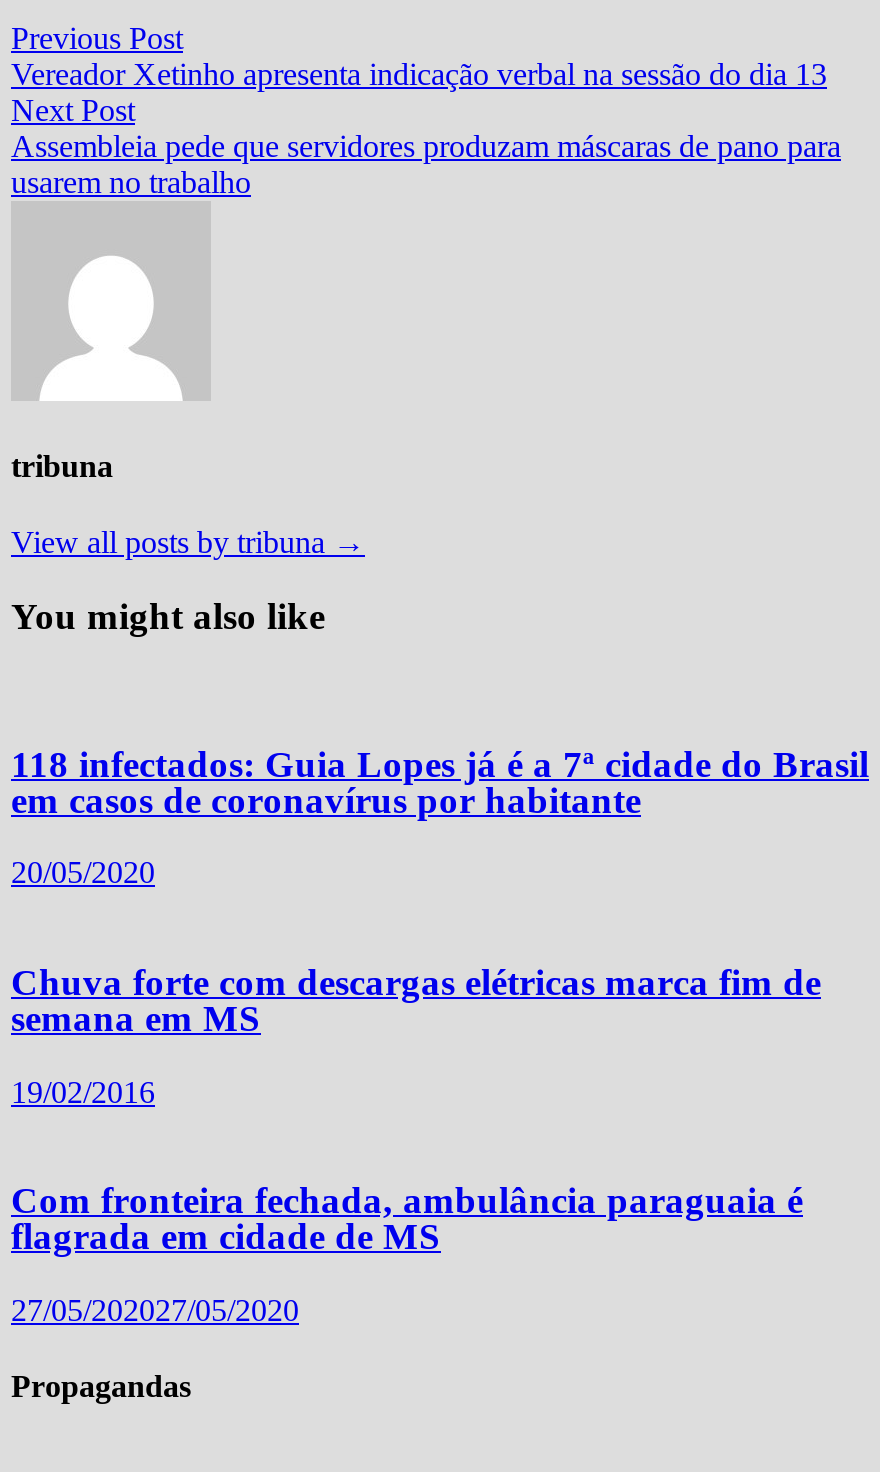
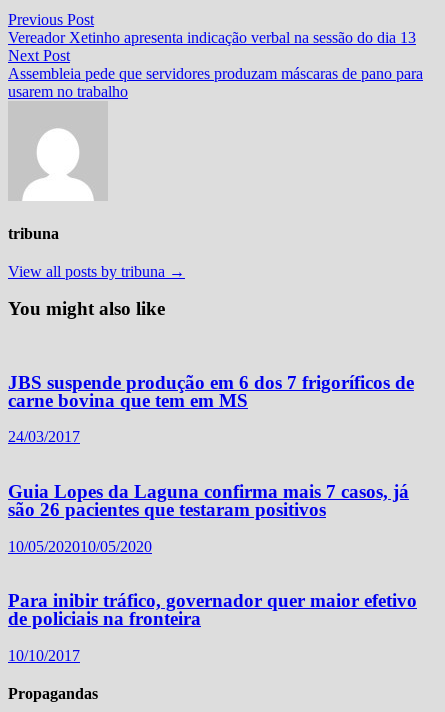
- 118 infectados: Guia Lopes já é a 7ª cidade do Brasil
- em casos de coronavírus por habitante
+ JBS suspende produção em 6 dos 7 frigoríficos de
+ carne bovina que tem em MS

- 20/05/2020
+ 24/03/2017

- Chuva forte com descargas elétricas marca fim de
- semana em MS
+ Guia Lopes da Laguna confirma mais 7 casos, já
+ são 26 pacientes que testaram positivos

- 19/02/2016
+ 10/05/202010/05/2020

- Com fronteira fechada, ambulância paraguaia é
- flagrada em cidade de MS
+ Para inibir tráfico, governador quer maior efetivo
+ de policiais na fronteira

- 27/05/202027/05/2020
+ 10/10/2017
